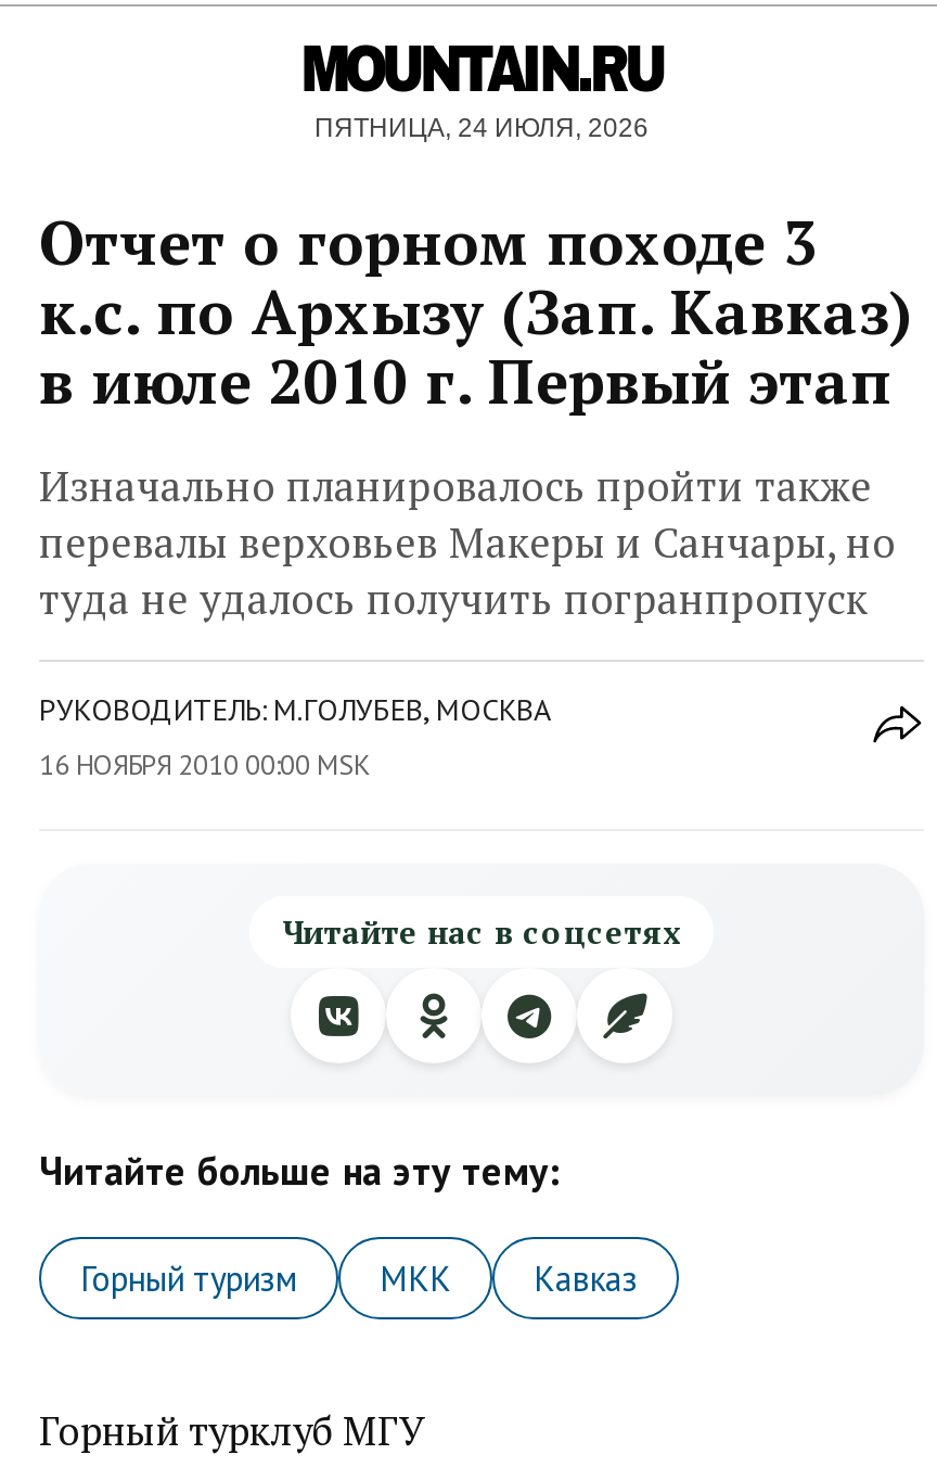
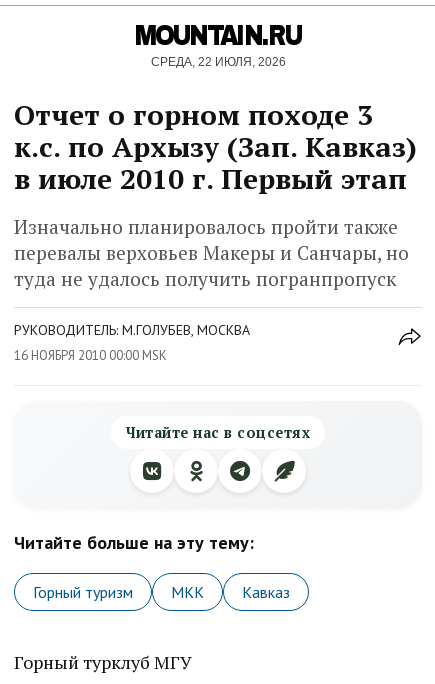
- ПЯТНИЦА, 24 ИЮЛЯ, 2026
+ СРЕДА, 22 ИЮЛЯ, 2026
